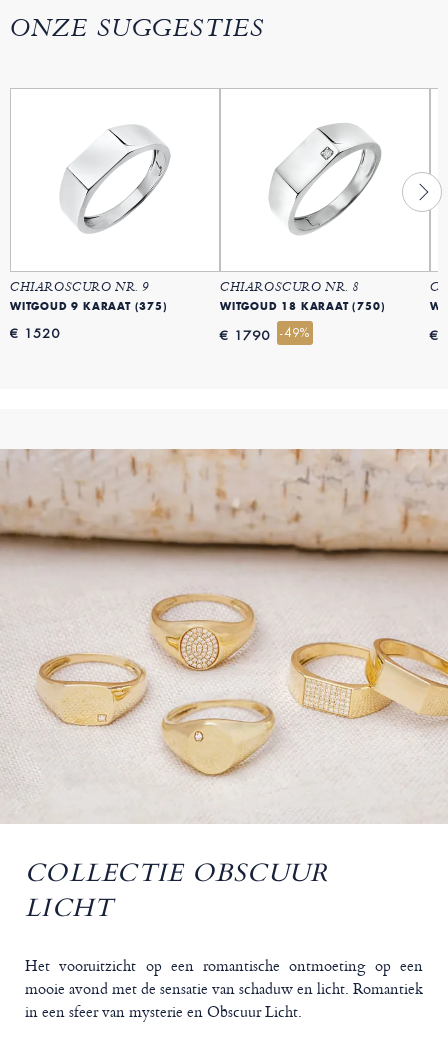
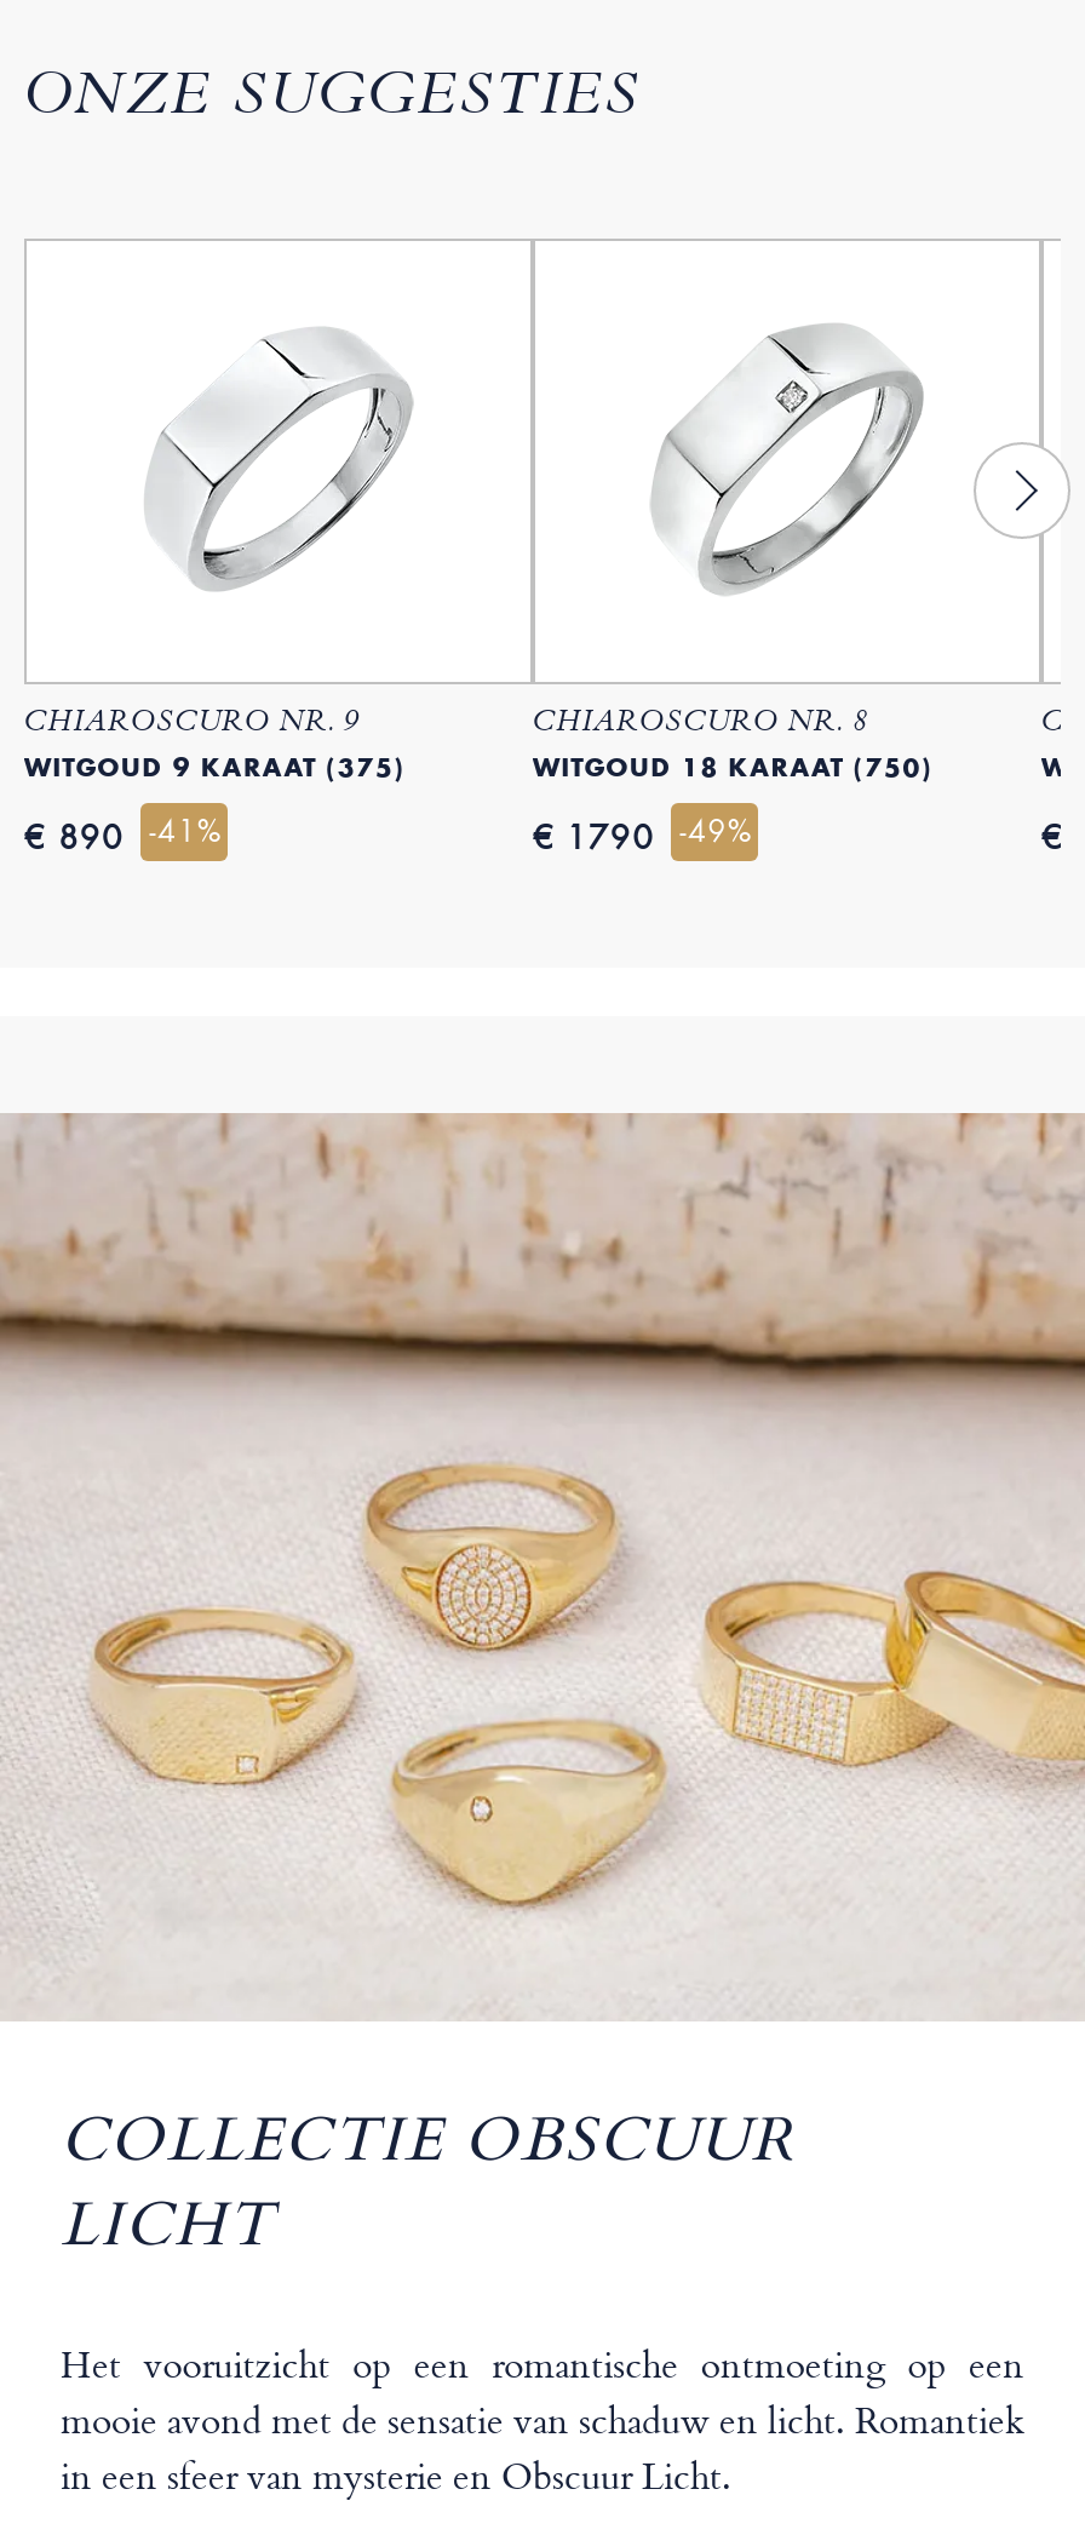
- € 1520
+ € 890
+ -41%
